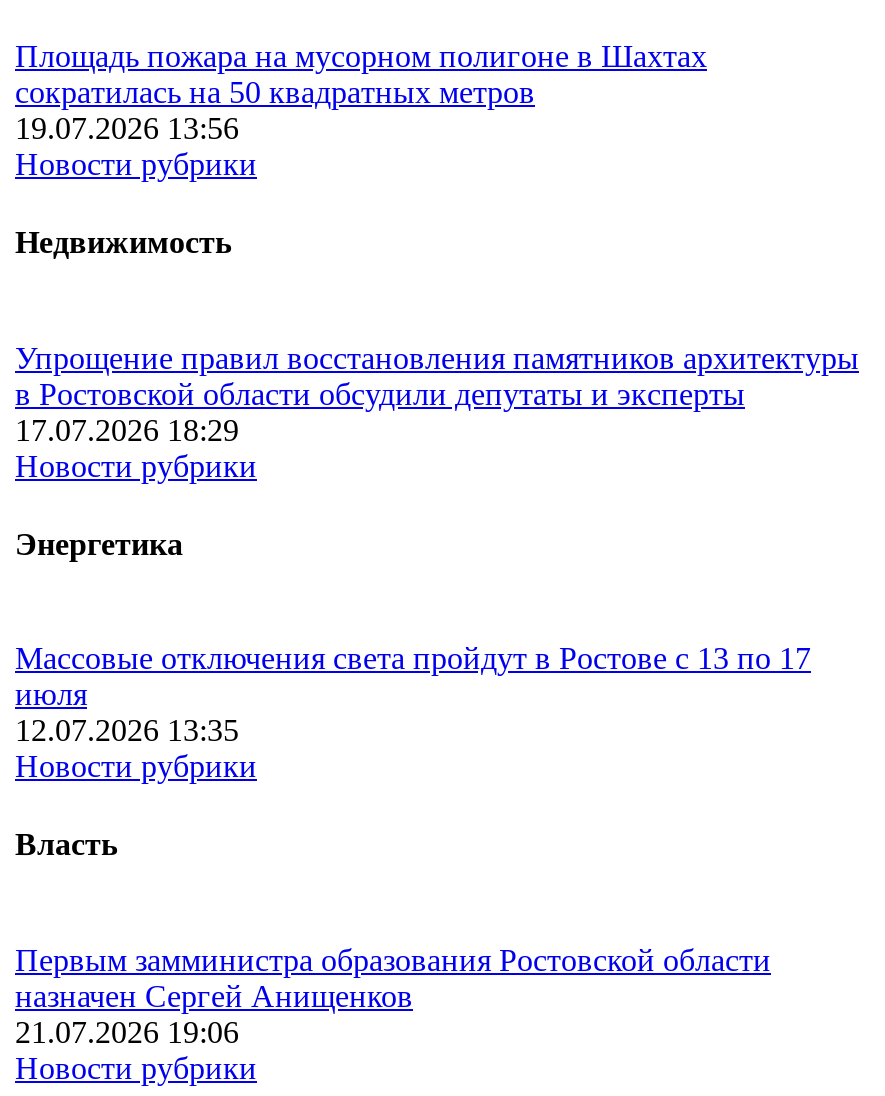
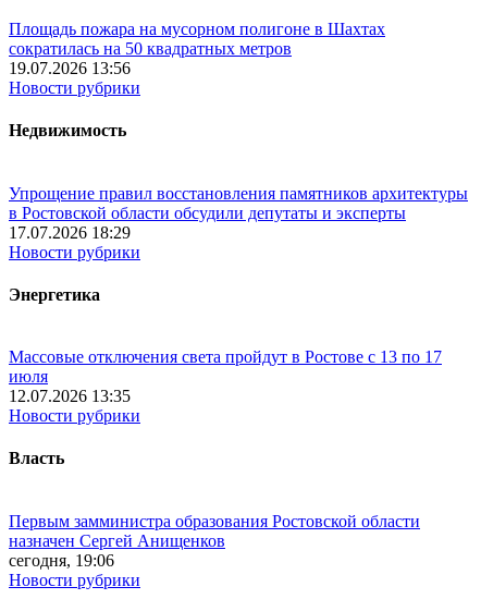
- 21.07.2026 19:06
+ сегодня, 19:06
